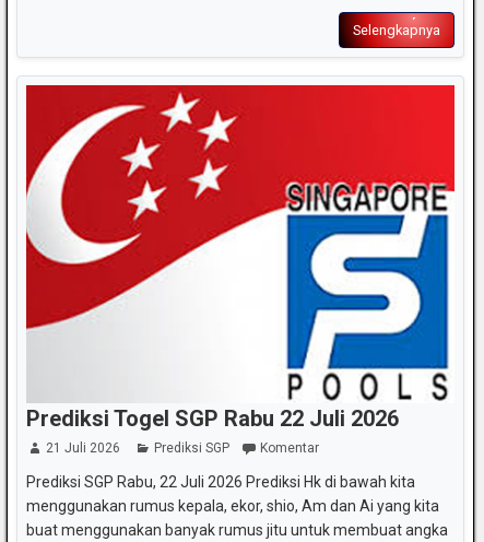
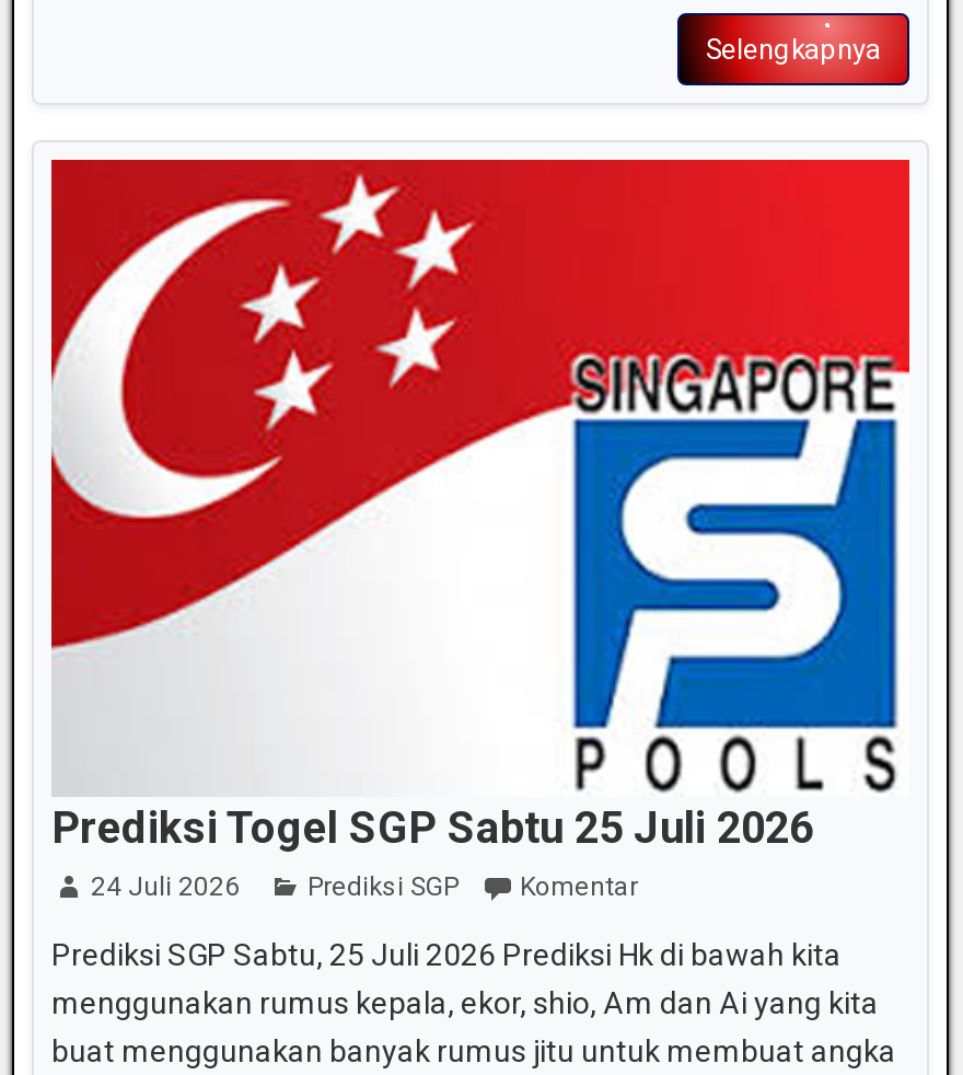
- Prediksi Togel SGP Rabu 22 Juli 2026
+ Prediksi Togel SGP Sabtu 25 Juli 2026

- 21 Juli 2026
+ 24 Juli 2026

- Prediksi SGP Rabu, 22 Juli 2026 Prediksi Hk di bawah kita
+ Prediksi SGP Sabtu, 25 Juli 2026 Prediksi Hk di bawah kita
